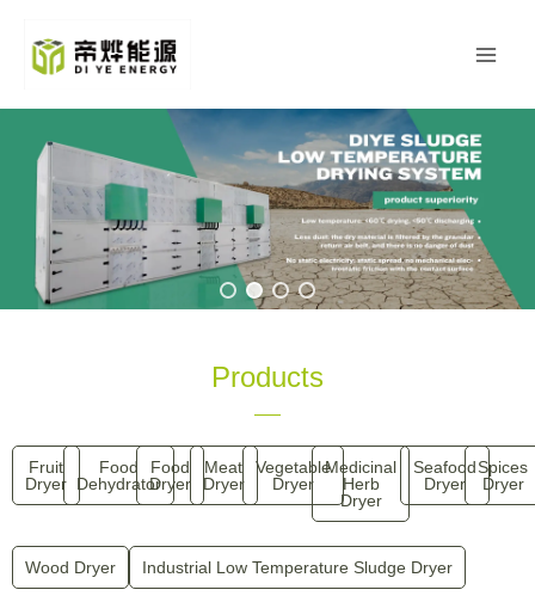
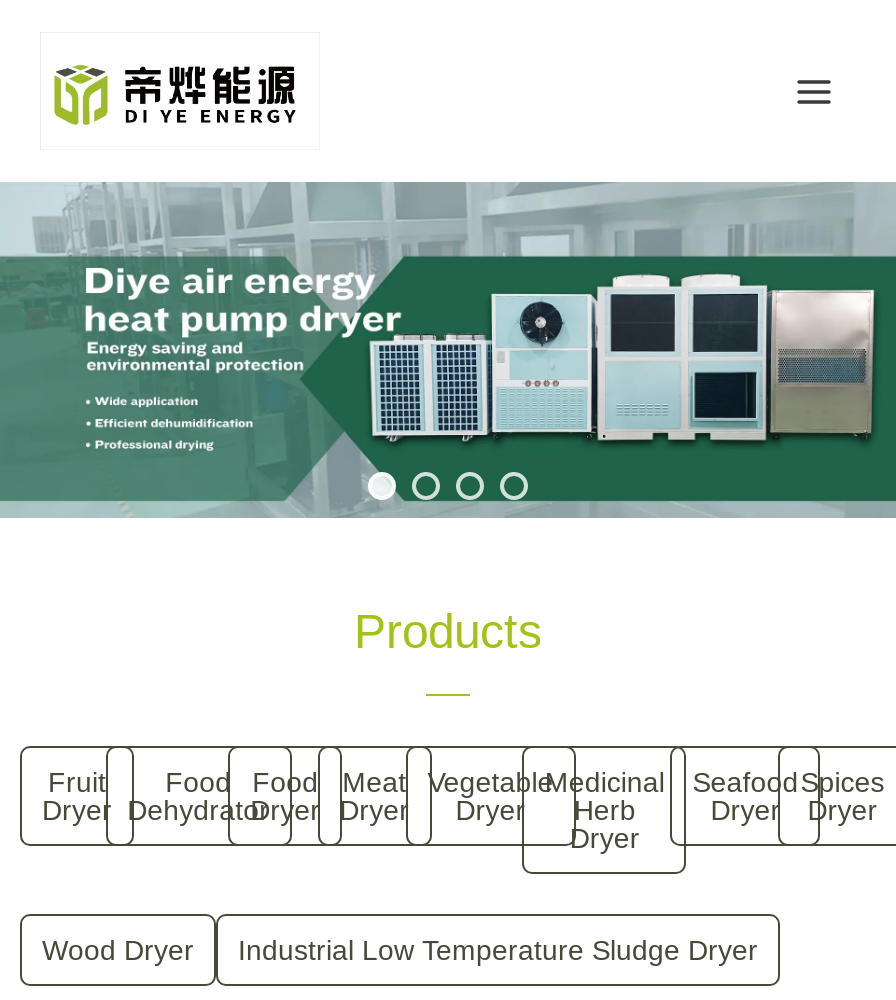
- [image]
+ [image]
